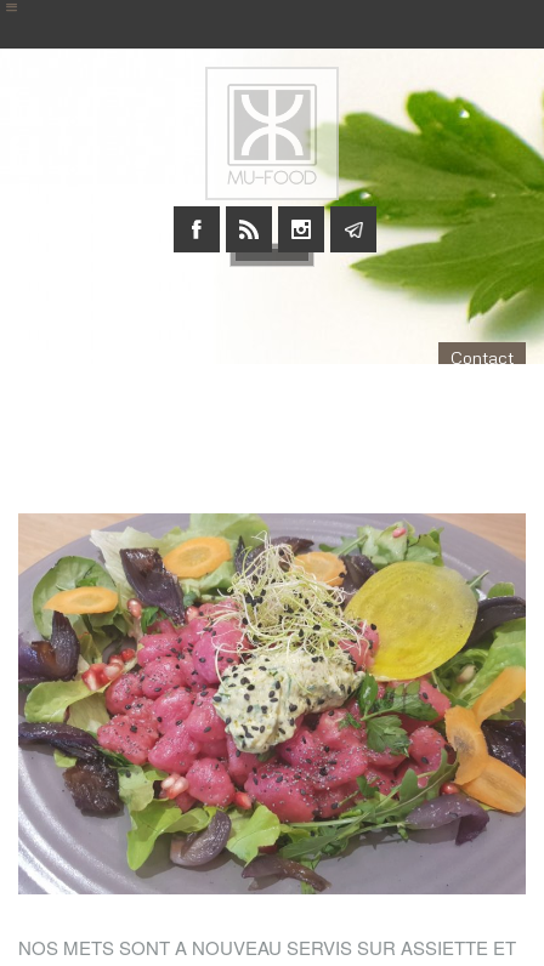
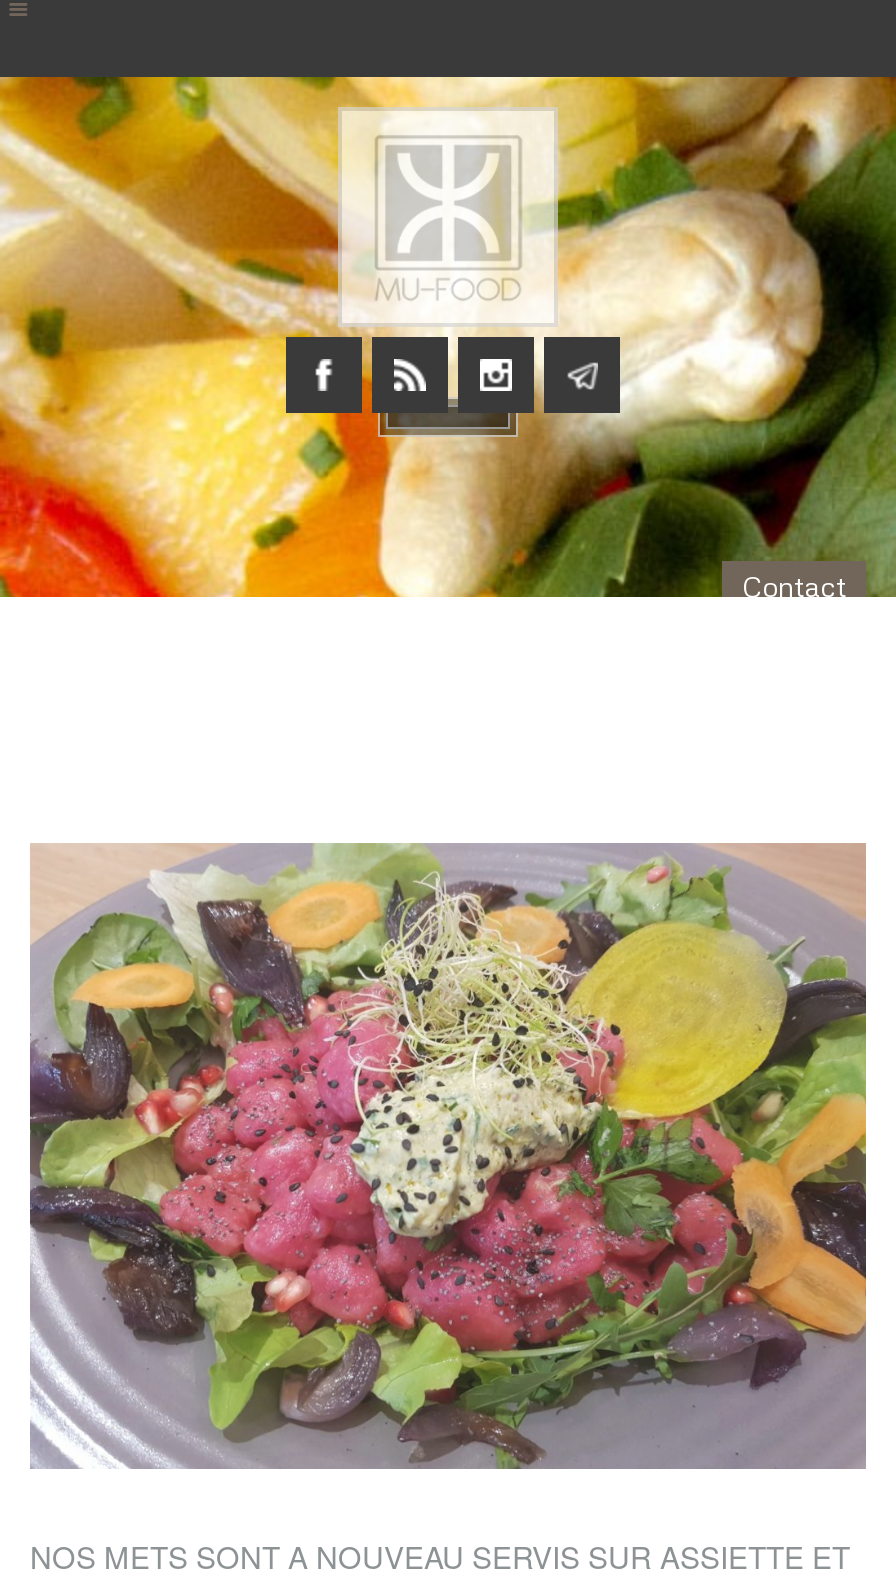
- [image]
+ [image]
